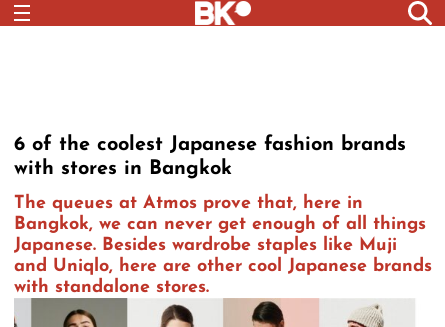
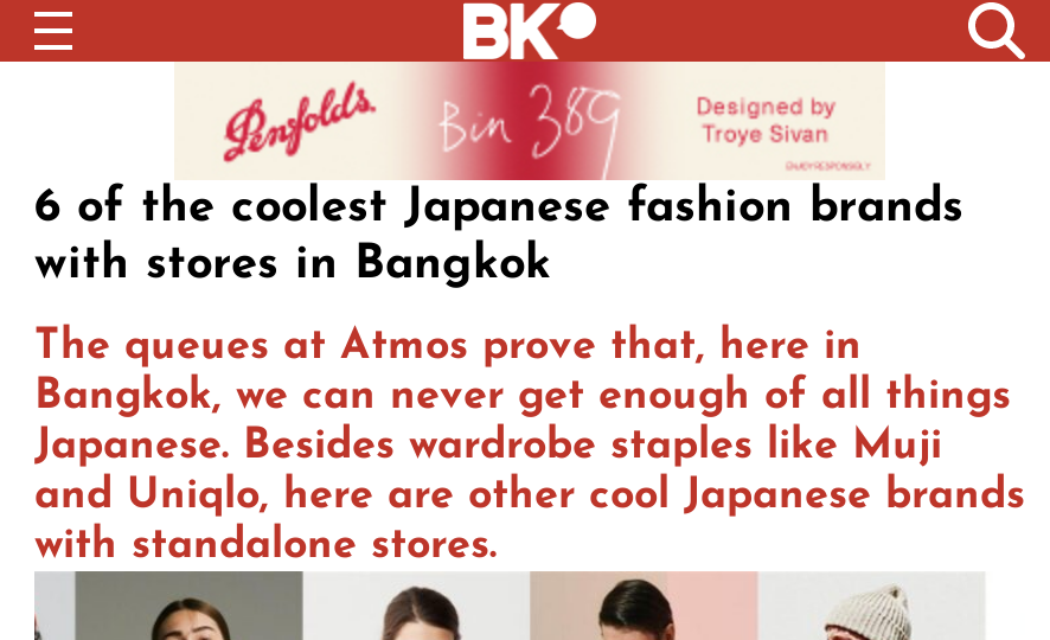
+ [image]
